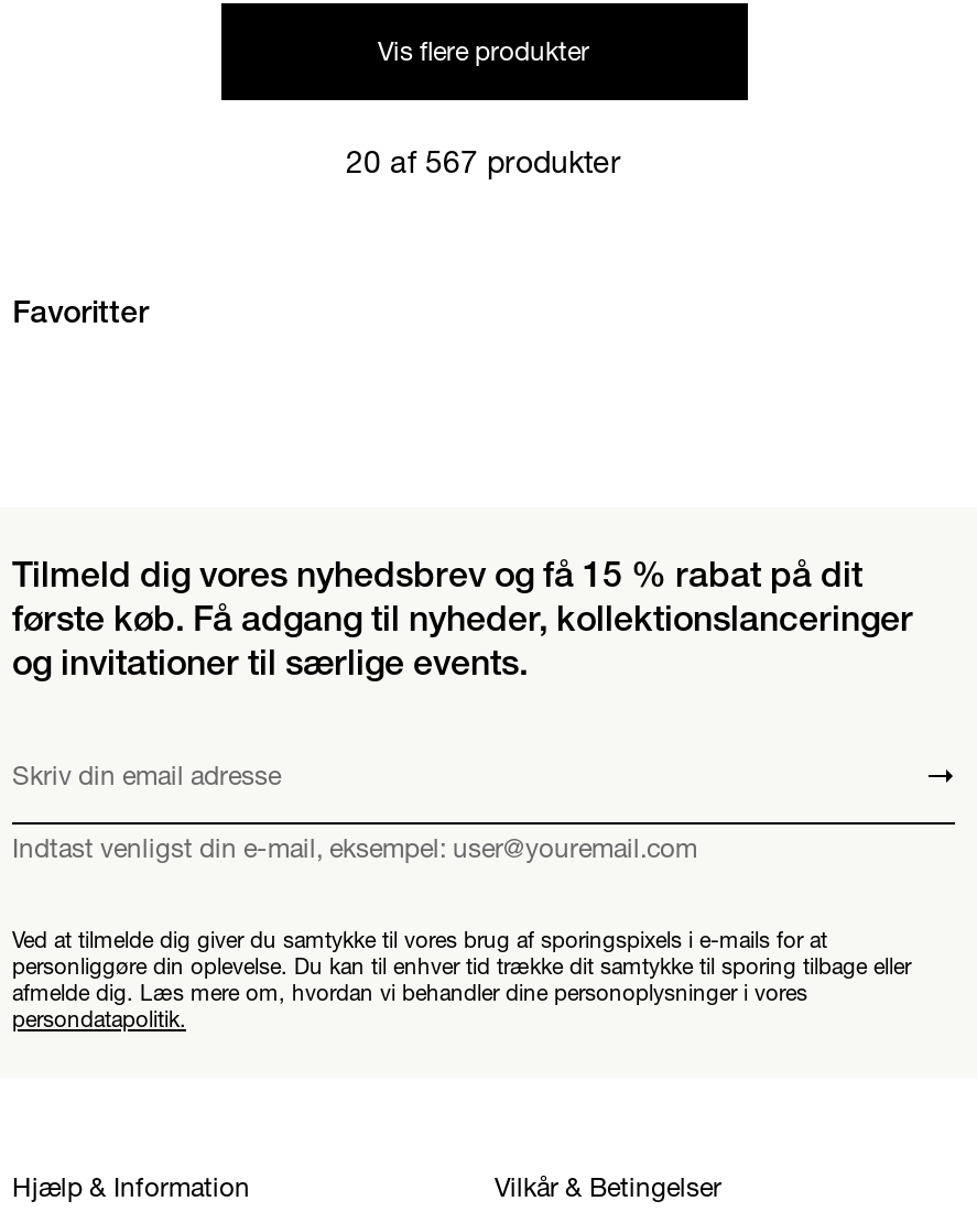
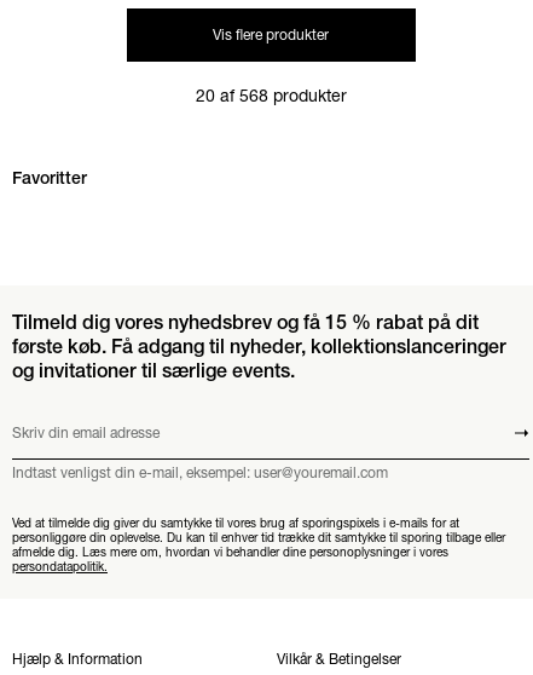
- 20 af 567 produkter
+ 20 af 568 produkter
